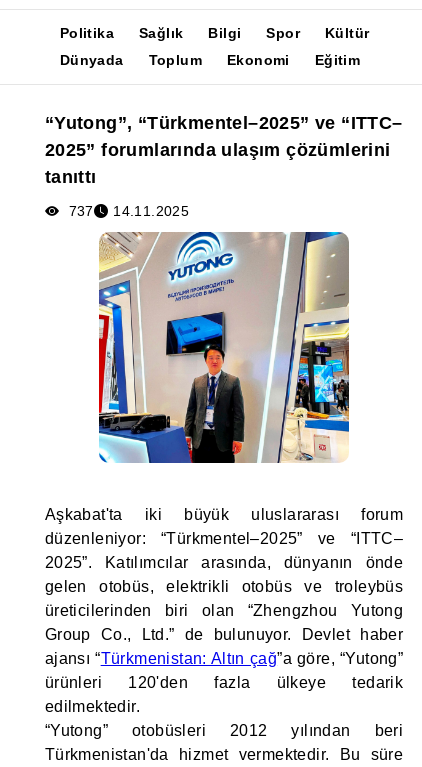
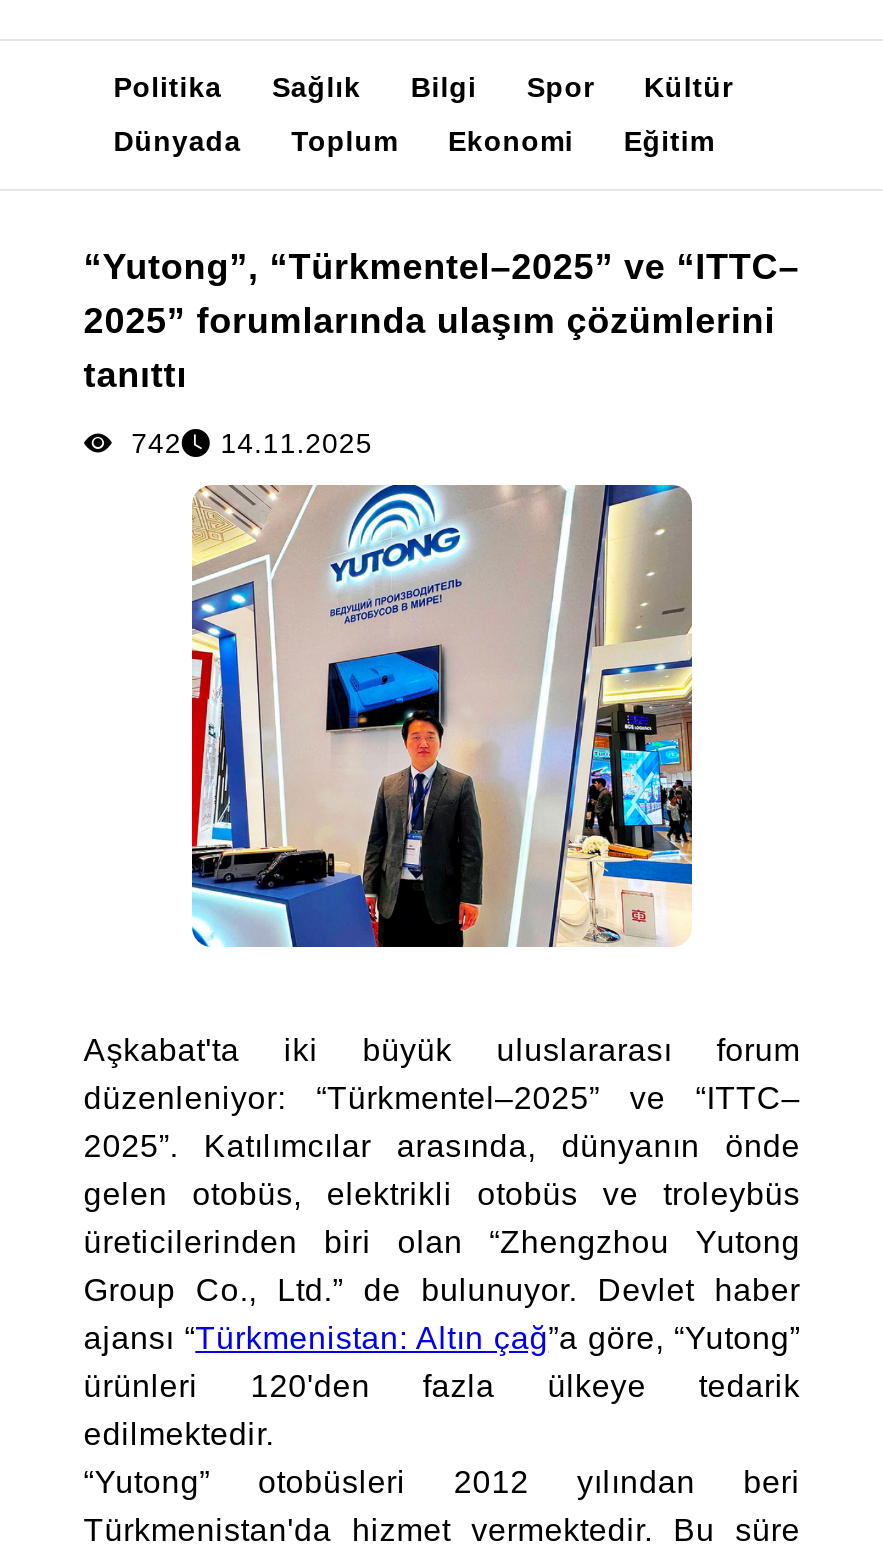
- 737 14.11.2025
+ 742 14.11.2025
